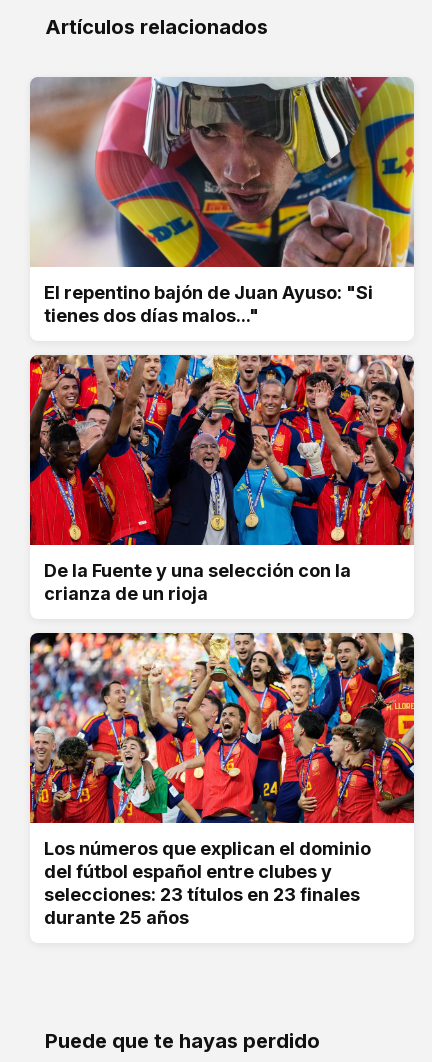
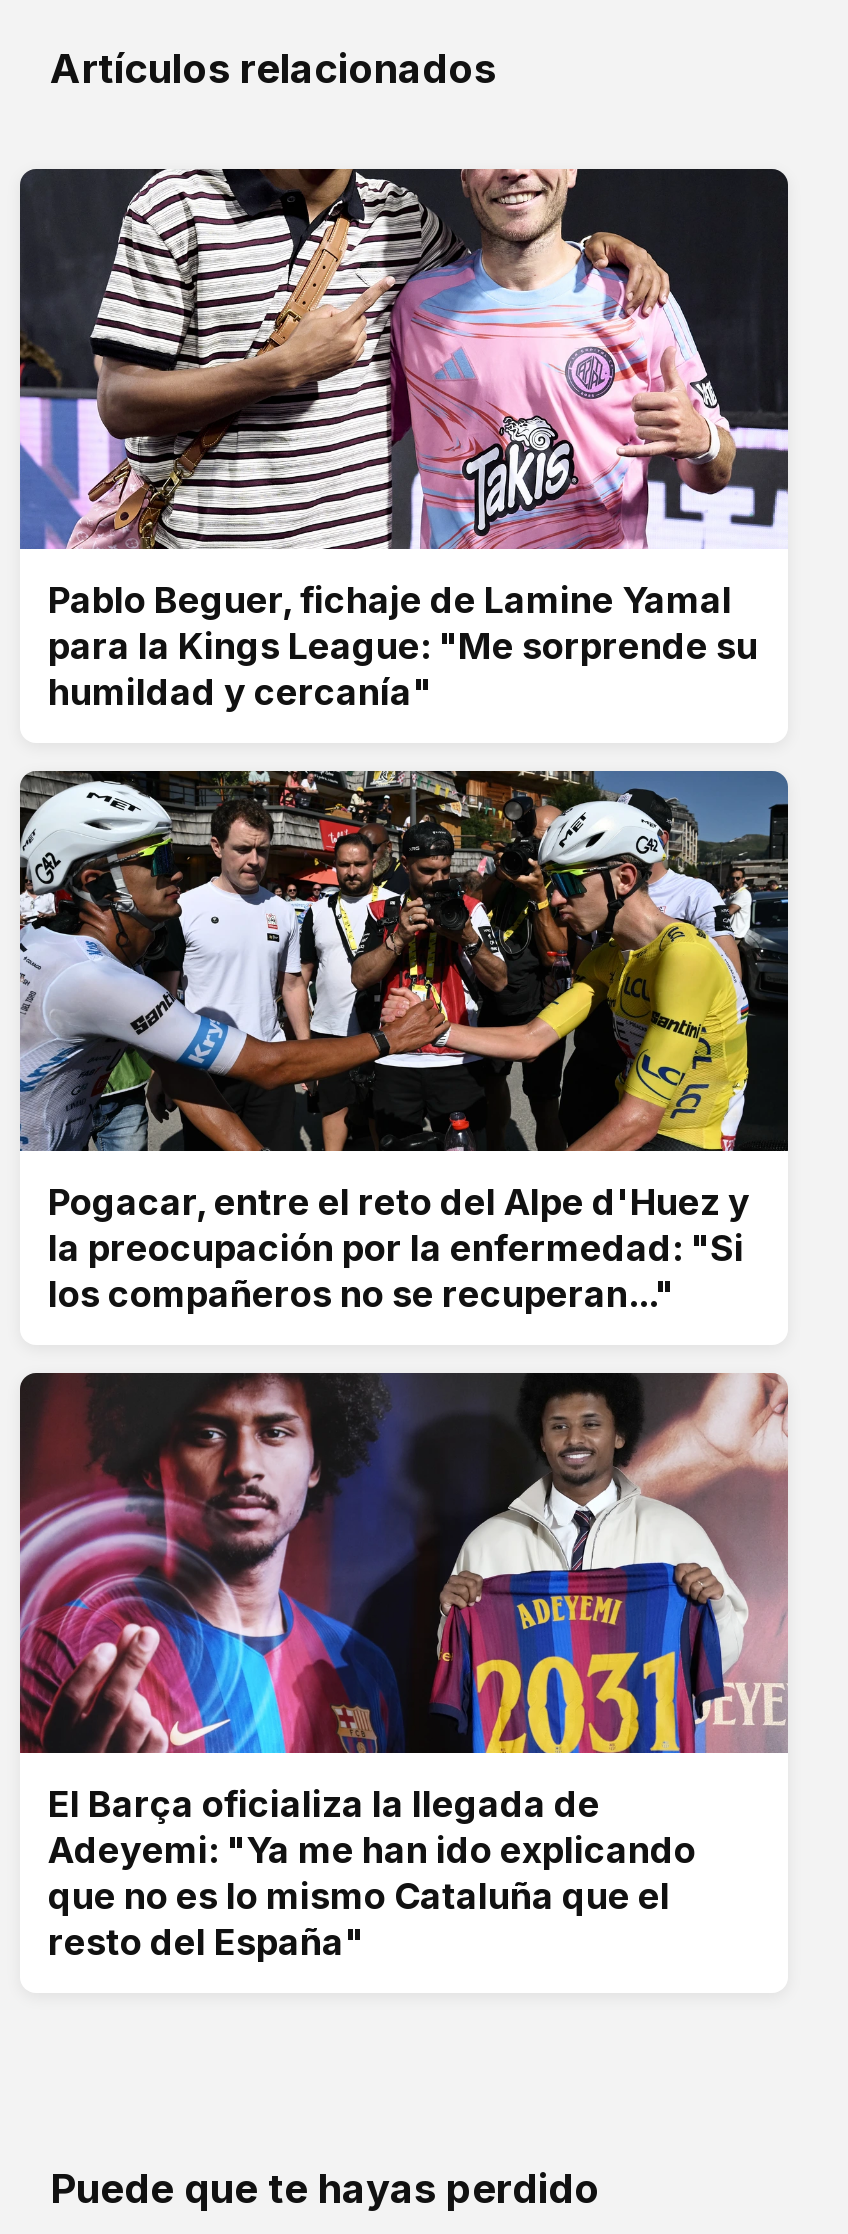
- [image]
- El repentino bajón de Juan Ayuso: "Si
- tienes dos días malos..."
+ [image]
+ Pablo Beguer, fichaje de Lamine Yamal
+ para la Kings League: "Me sorprende su
+ humildad y cercanía"

- [image]
- De la Fuente y una selección con la
- crianza de un rioja
+ [image]
+ Pogacar, entre el reto del Alpe d'Huez y
+ la preocupación por la enfermedad: "Si
+ los compañeros no se recuperan..."

- [image]
- Los números que explican el dominio
- del fútbol español entre clubes y
- selecciones: 23 títulos en 23 finales
- durante 25 años
+ [image]
+ El Barça oficializa la llegada de
+ Adeyemi: "Ya me han ido explicando
+ que no es lo mismo Cataluña que el
+ resto del España"
